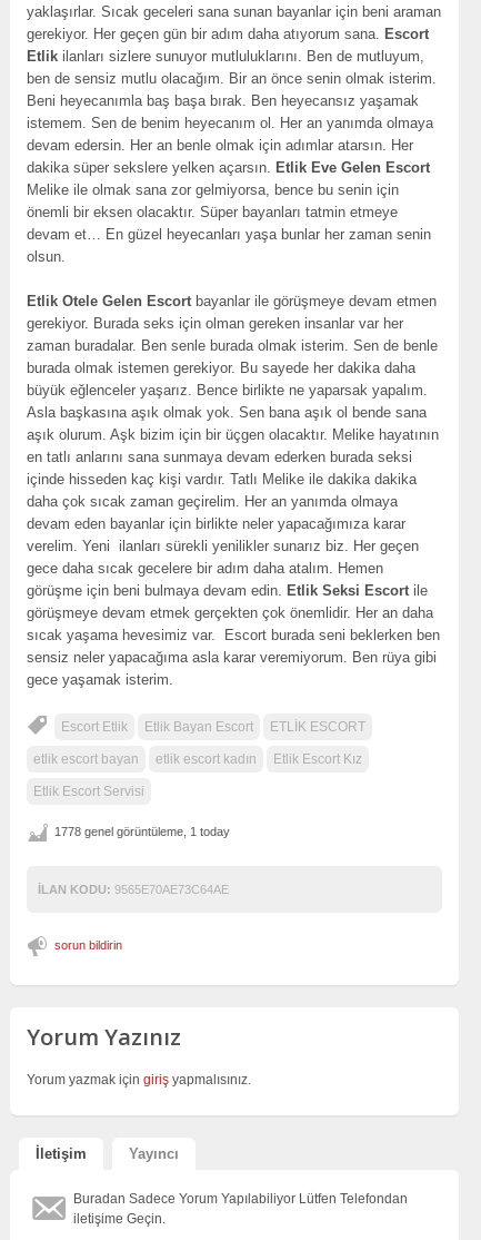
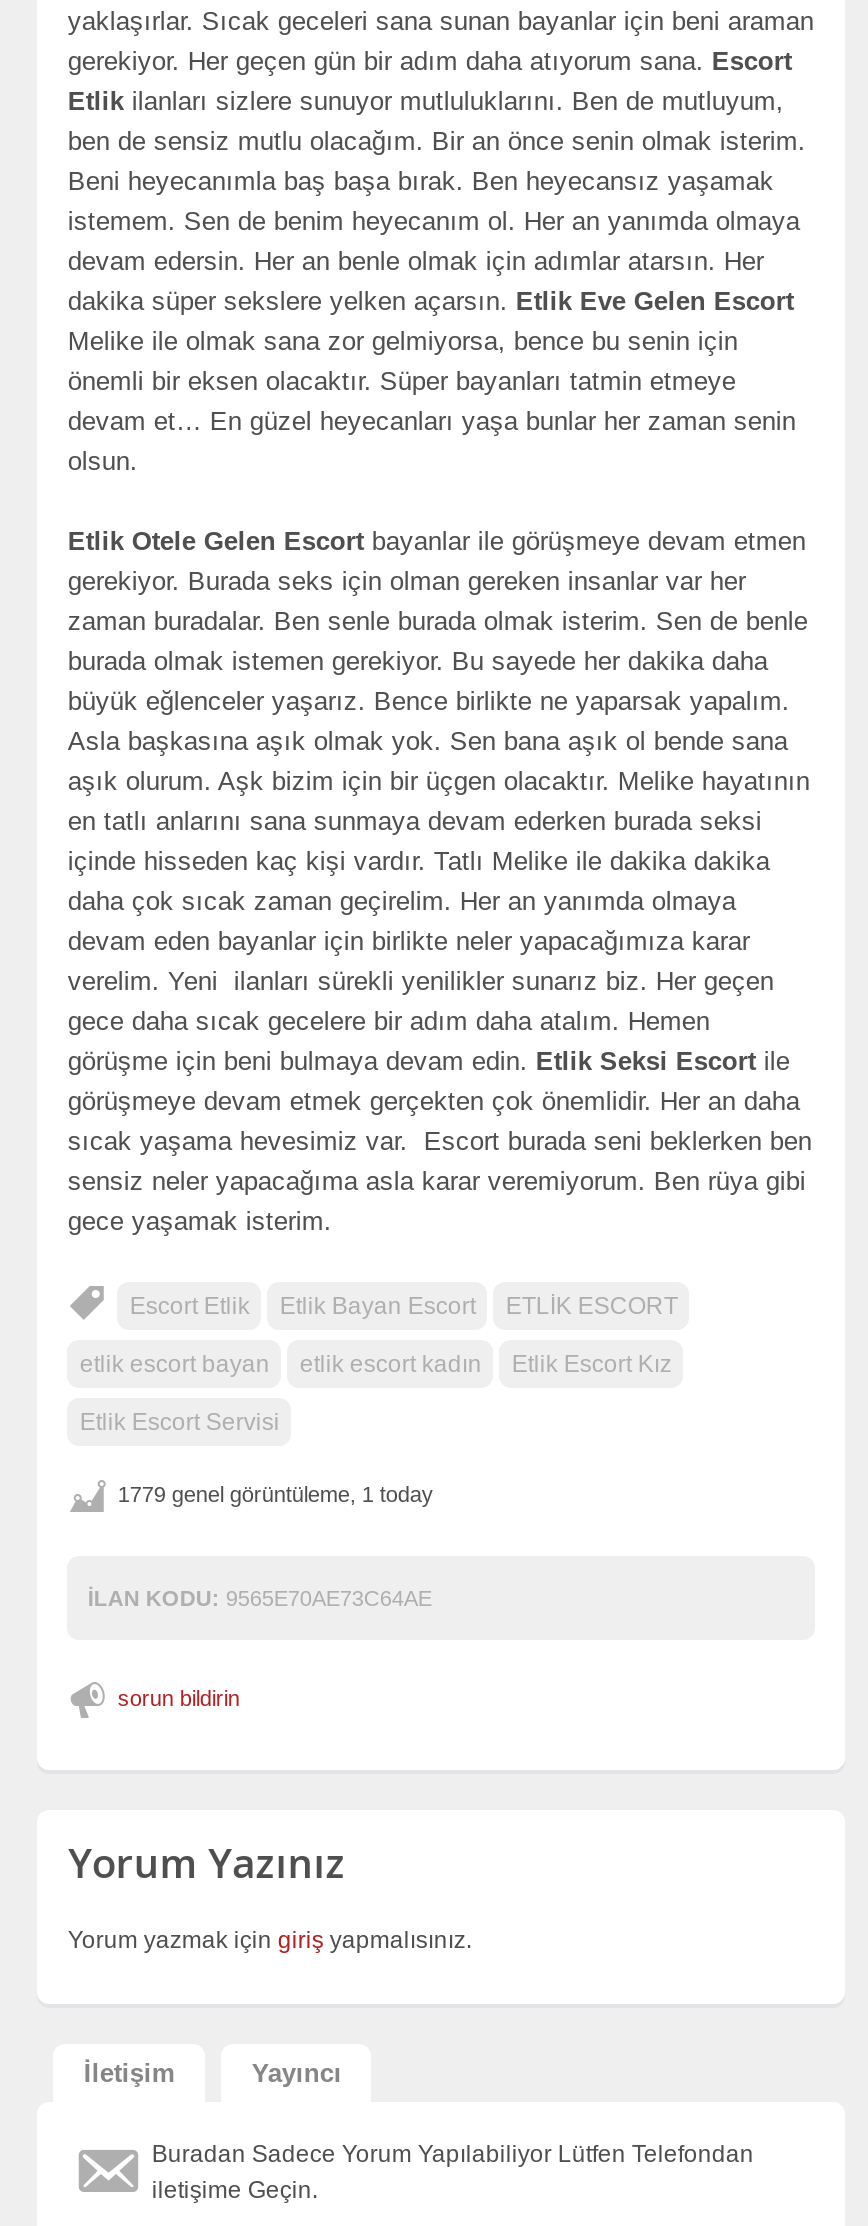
- 1778 genel görüntüleme, 1 today
+ 1779 genel görüntüleme, 1 today
